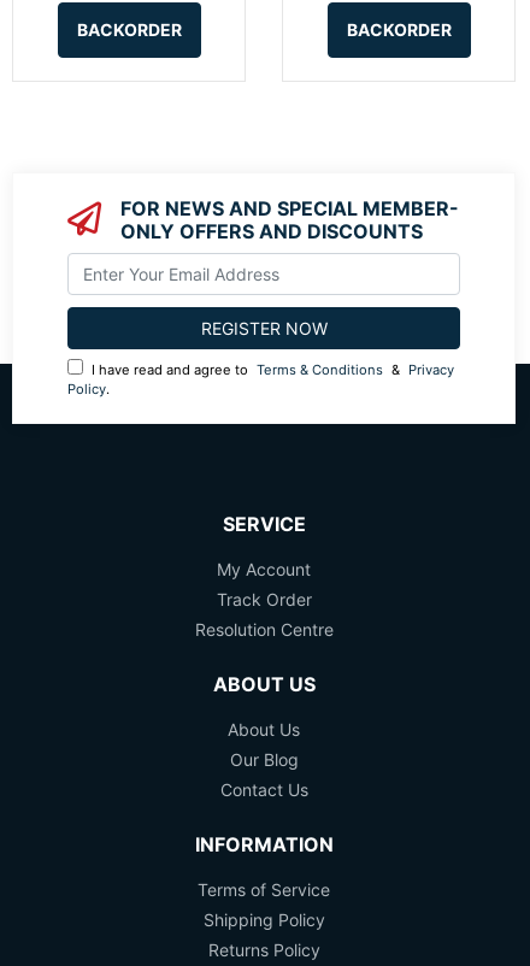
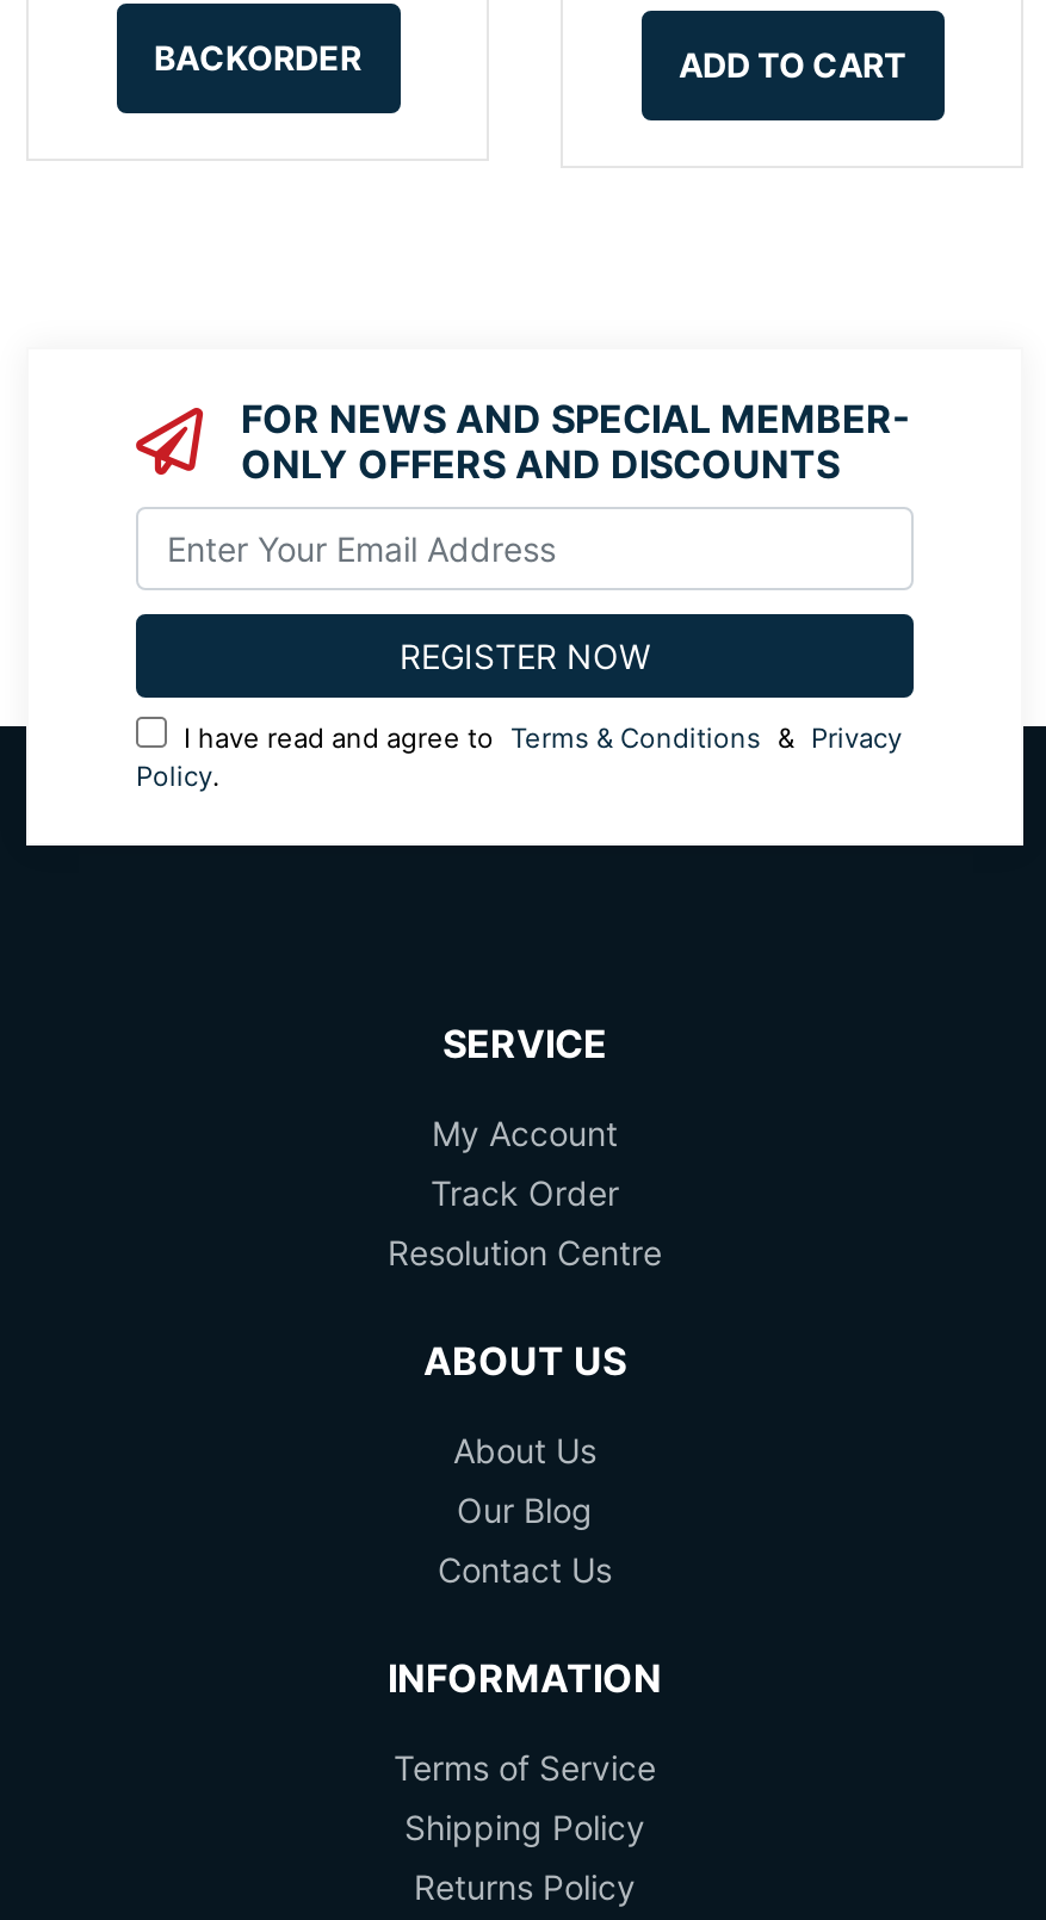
- BACKORDER
+ ADD TO CART
